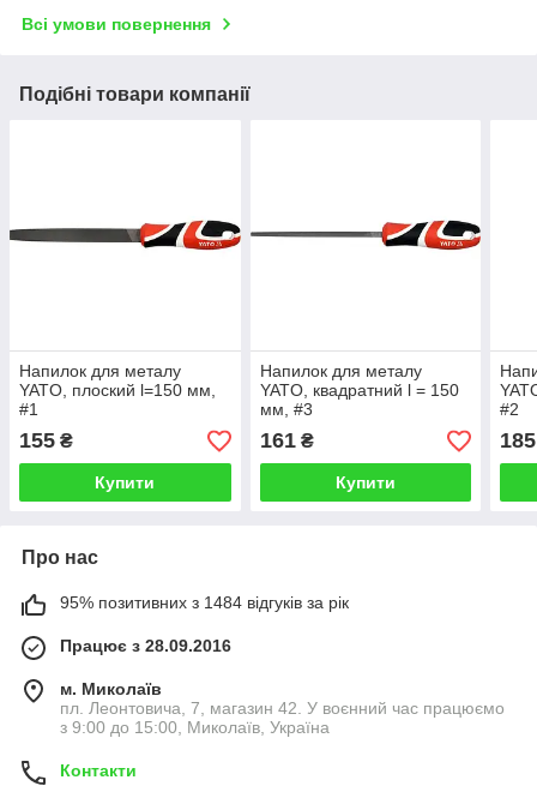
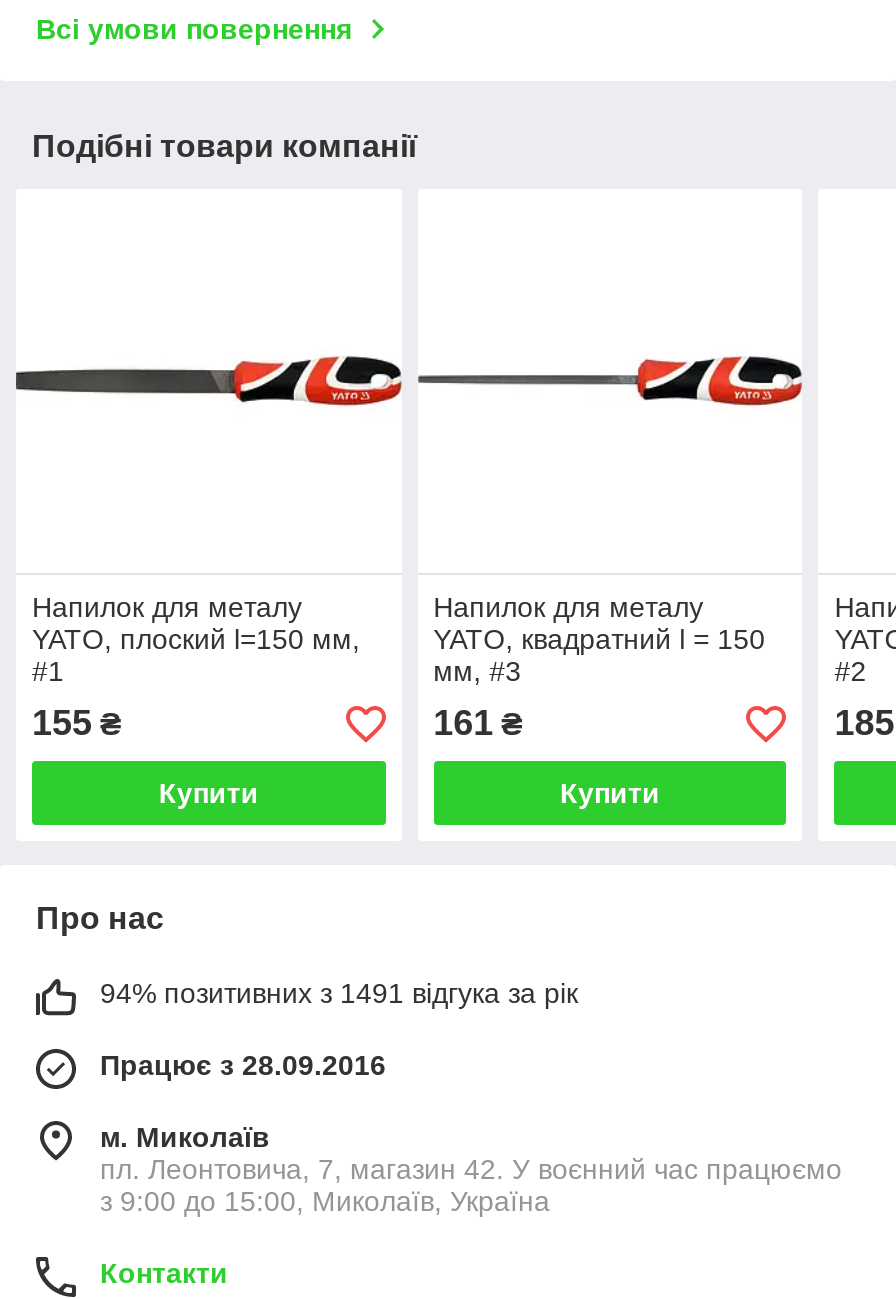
- 95% позитивних з 1484 відгуків за рік
+ 94% позитивних з 1491 відгука за рік
